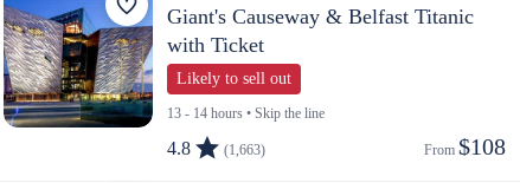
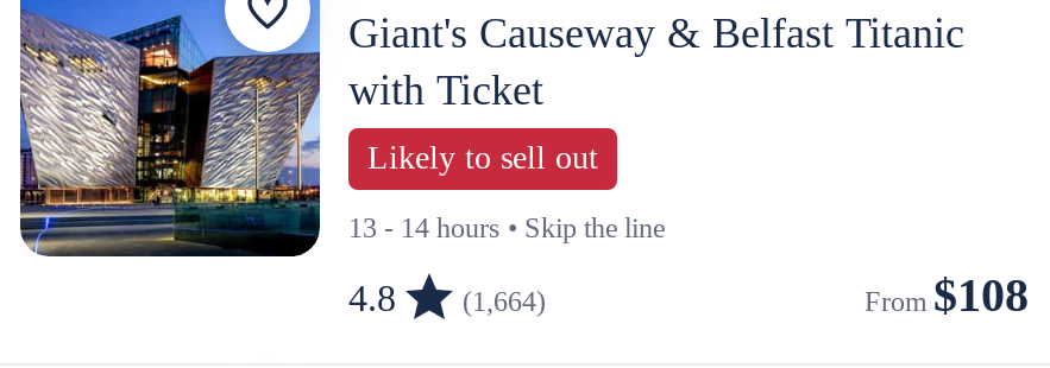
- 4.8 (1,663)
+ 4.8 (1,664)
